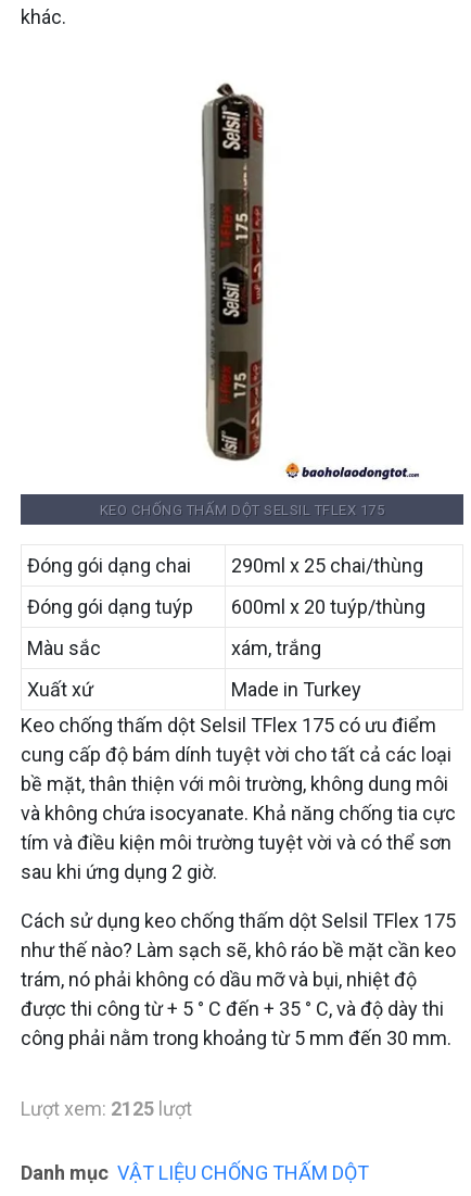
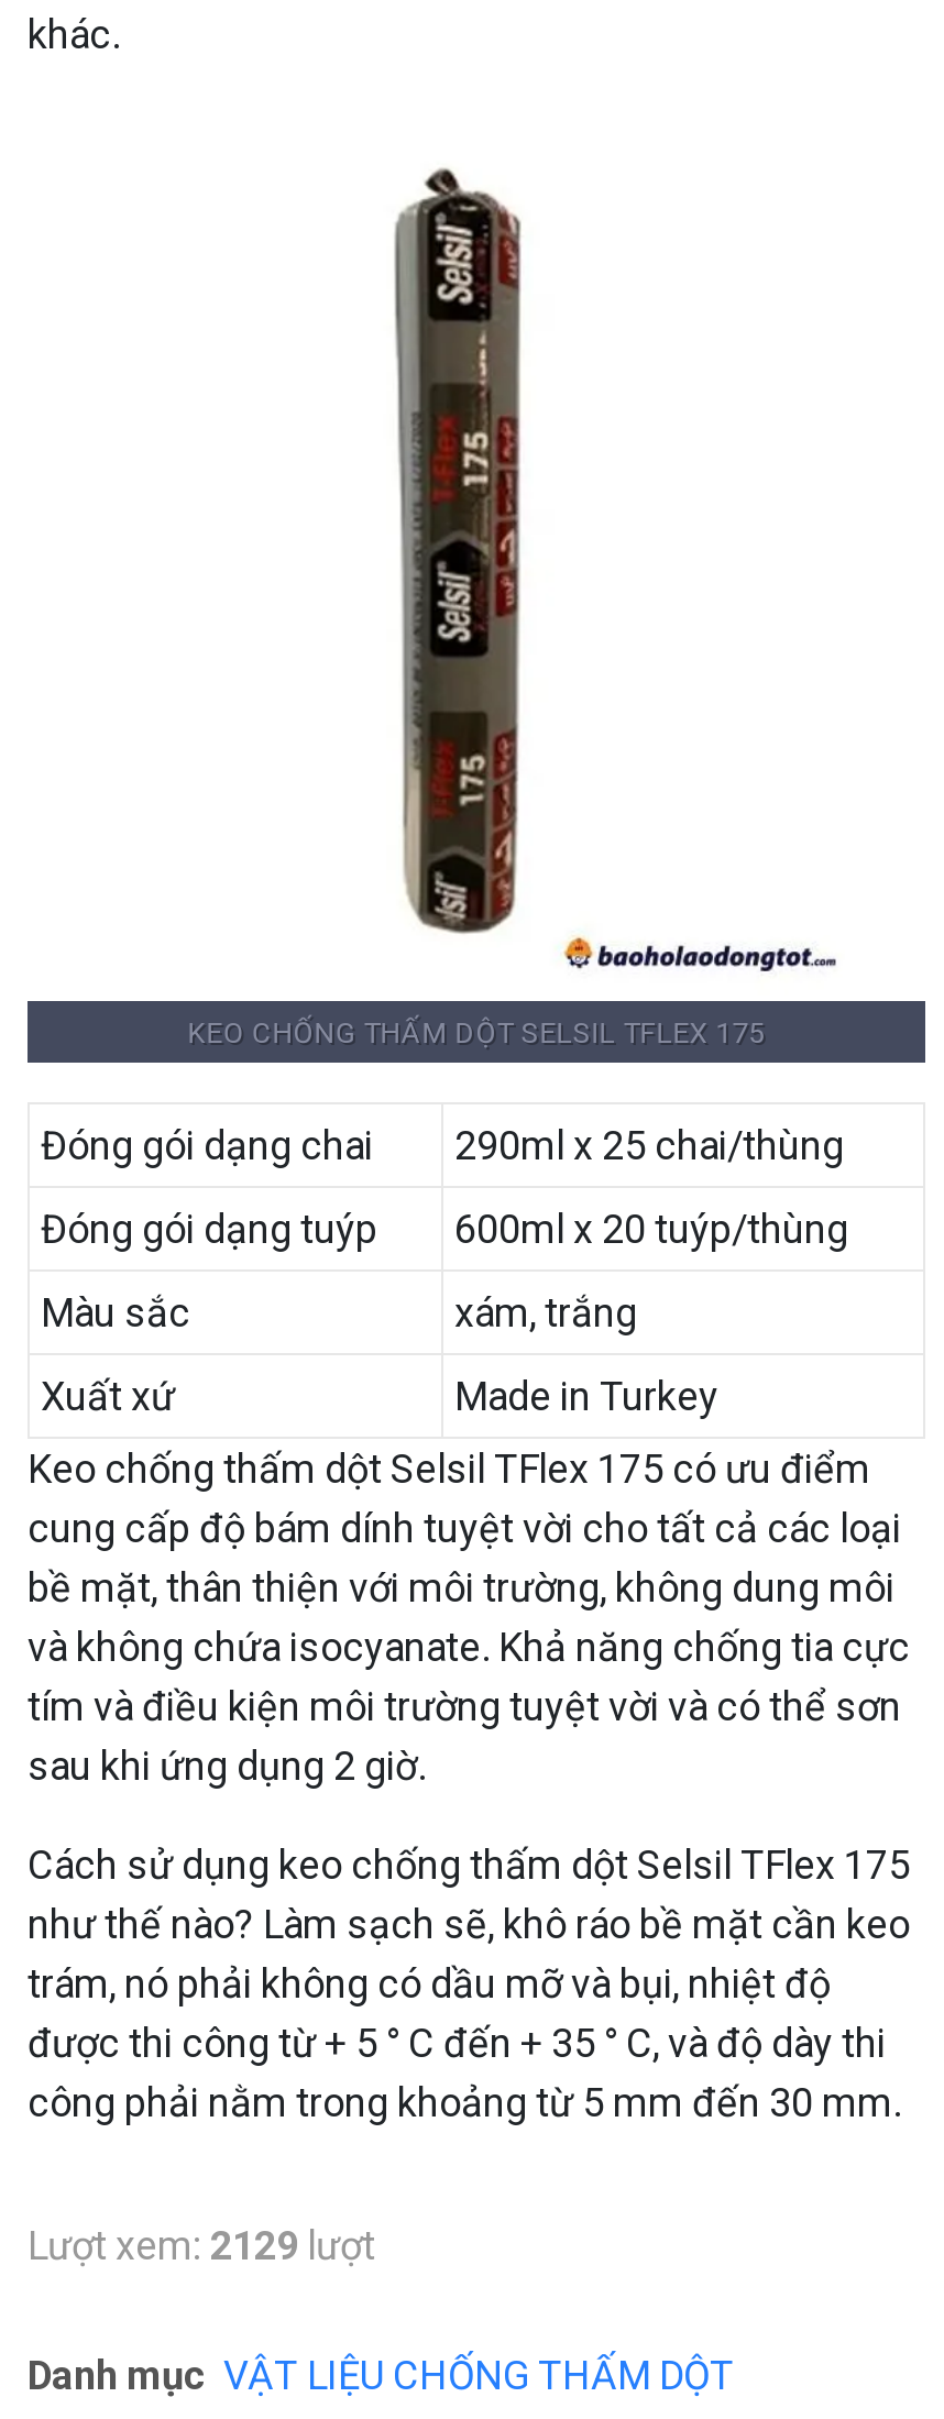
- Lượt xem: 2125 lượt
+ Lượt xem: 2129 lượt
